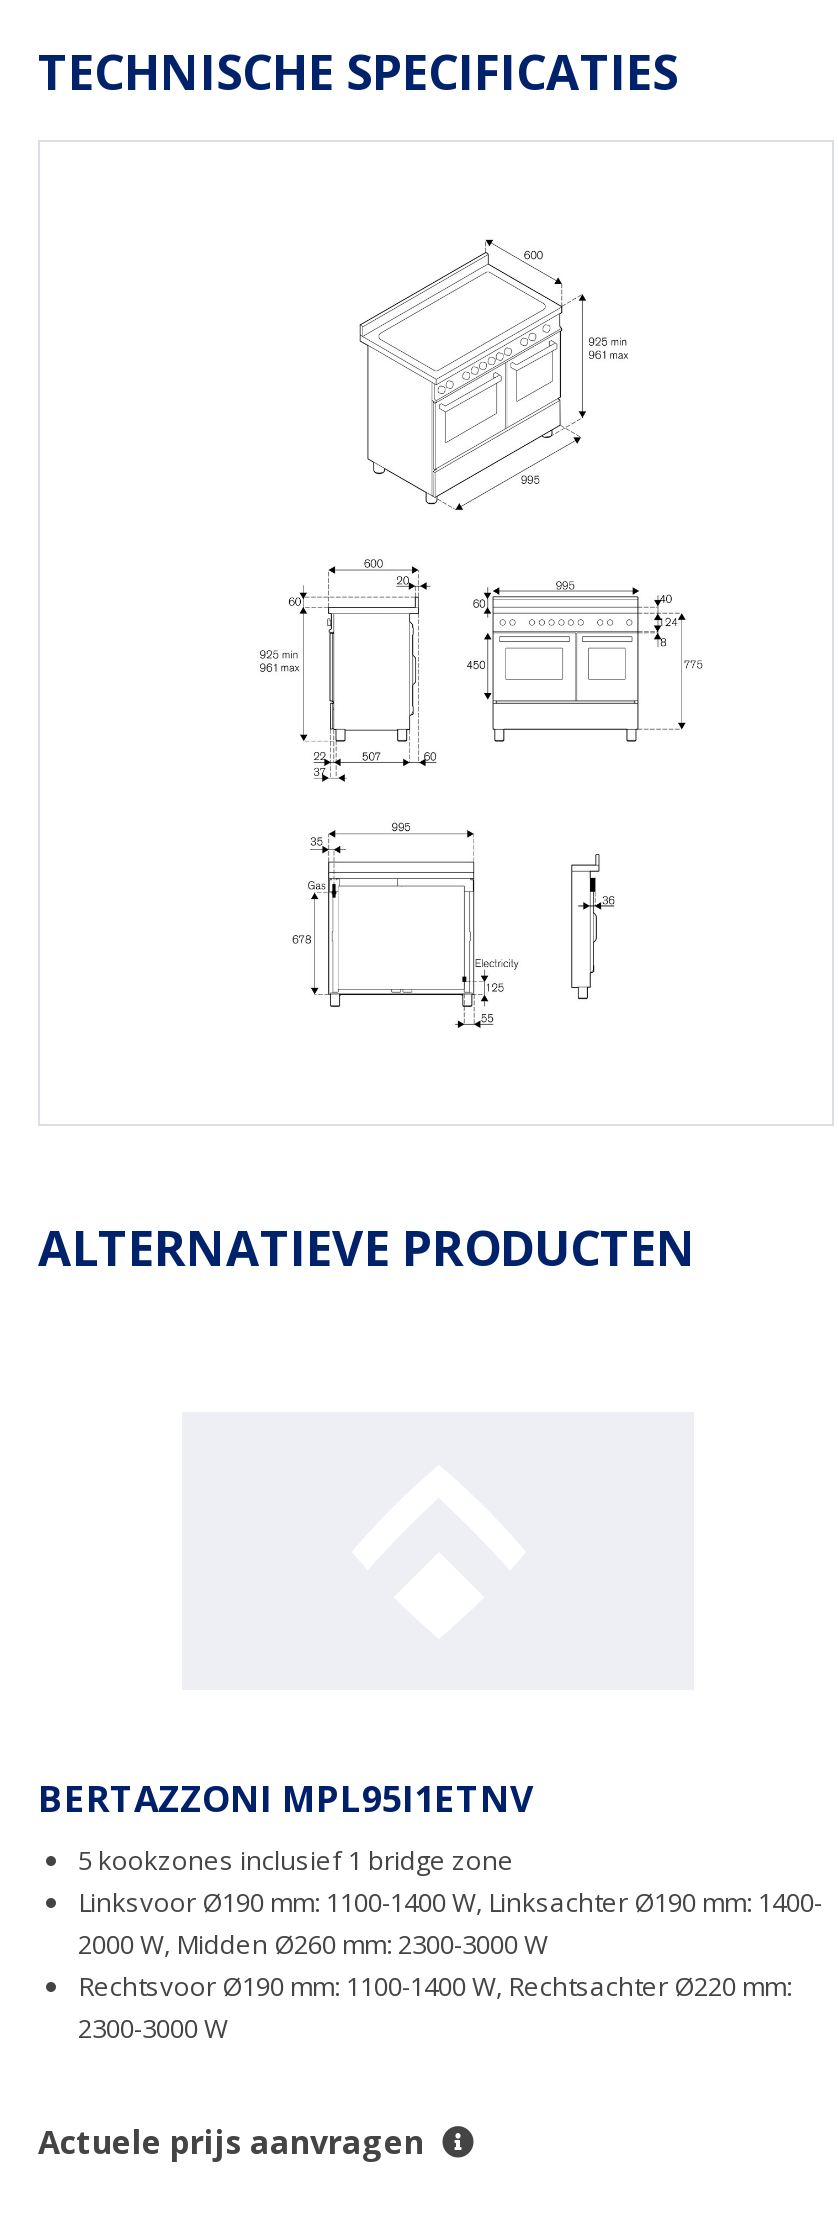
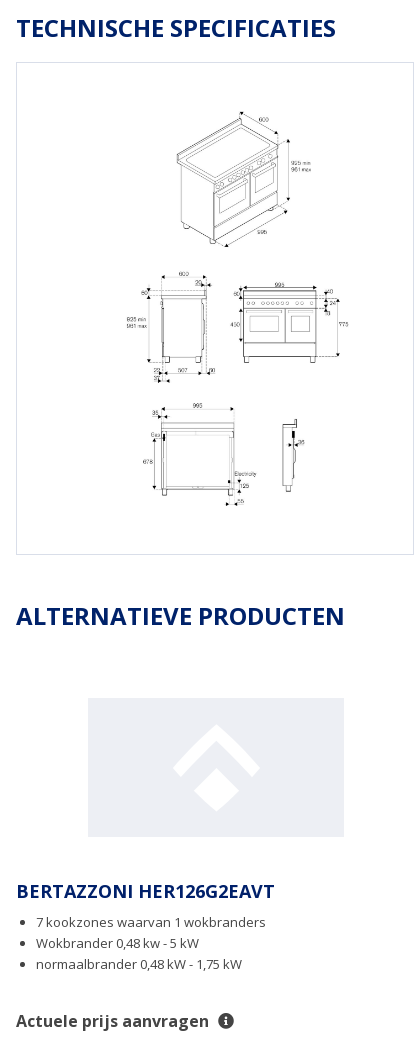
- BERTAZZONI MPL95I1ETNV
- 5 kookzones inclusief 1 bridge zone
- Linksvoor Ø190 mm: 1100-1400 W, Linksachter Ø190 mm: 1400-
- 2000 W, Midden Ø260 mm: 2300-3000 W
- Rechtsvoor Ø190 mm: 1100-1400 W, Rechtsachter Ø220 mm:
- 2300-3000 W
+ BERTAZZONI HER126G2EAVT
+ 7 kookzones waarvan 1 wokbranders
+ Wokbrander 0,48 kw - 5 kW
+ normaalbrander 0,48 kW - 1,75 kW
